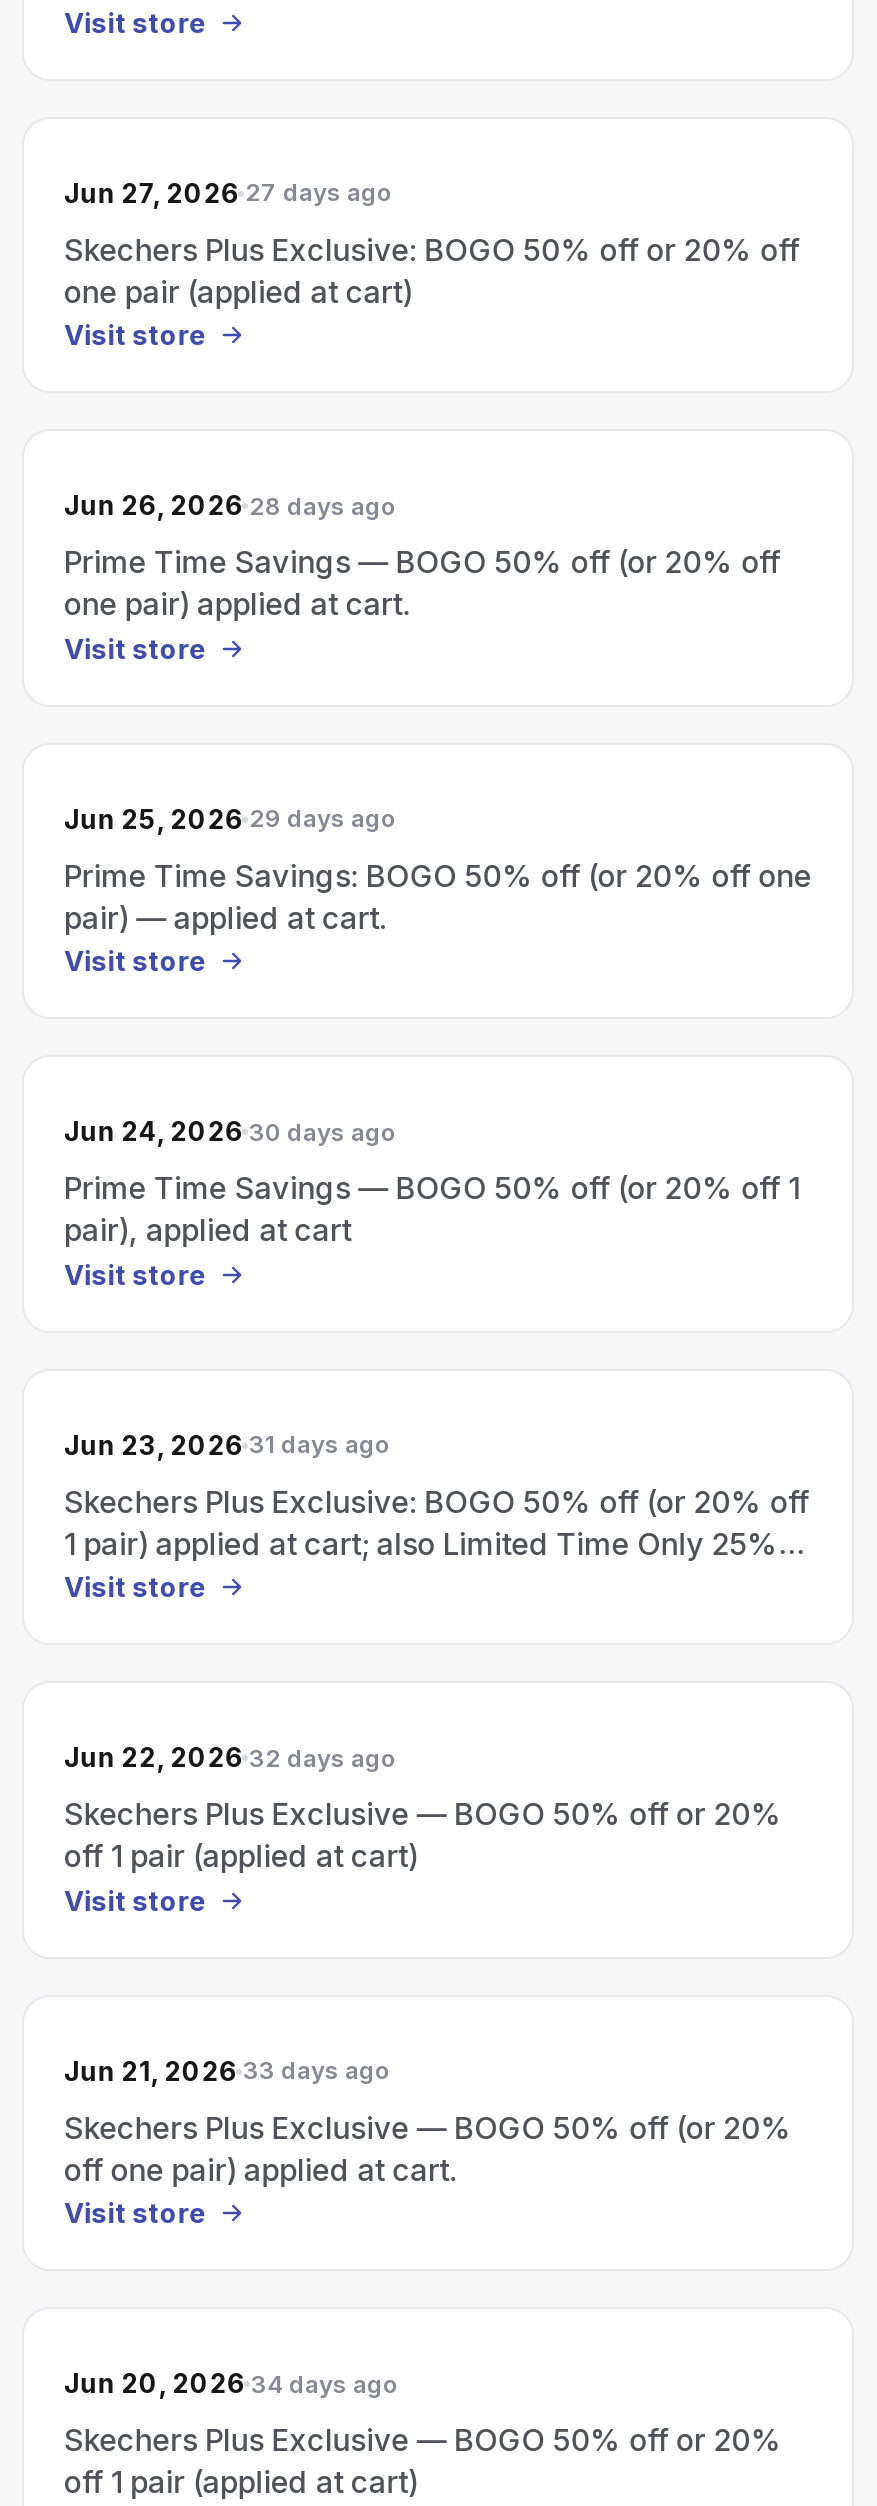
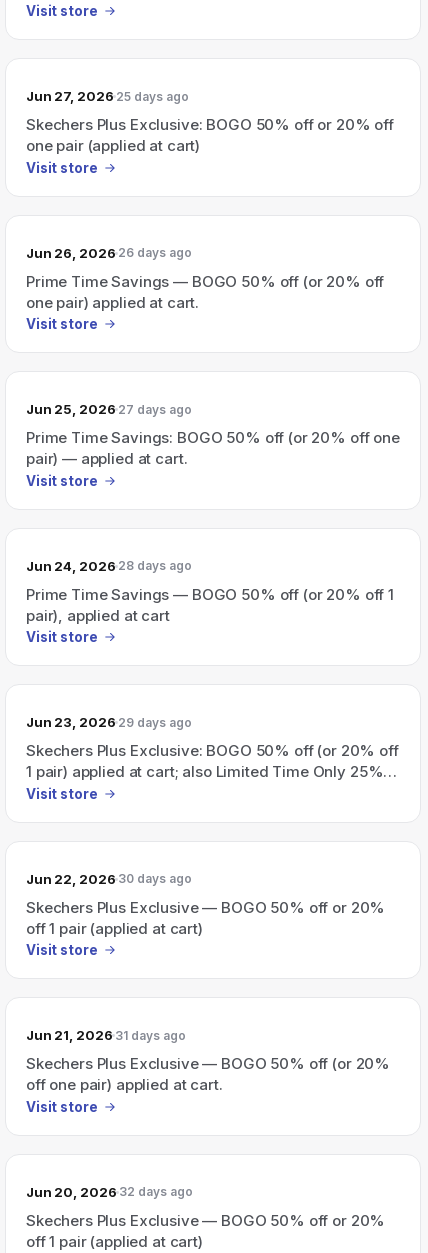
- Jun 27, 2026 27 days ago
+ Jun 27, 2026 25 days ago

- Jun 26, 2026 28 days ago
+ Jun 26, 2026 26 days ago

- Jun 25, 2026 29 days ago
+ Jun 25, 2026 27 days ago

- Jun 24, 2026 30 days ago
+ Jun 24, 2026 28 days ago

- Jun 23, 2026 31 days ago
+ Jun 23, 2026 29 days ago

- Jun 22, 2026 32 days ago
+ Jun 22, 2026 30 days ago

- Jun 21, 2026 33 days ago
+ Jun 21, 2026 31 days ago

- Jun 20, 2026 34 days ago
+ Jun 20, 2026 32 days ago
